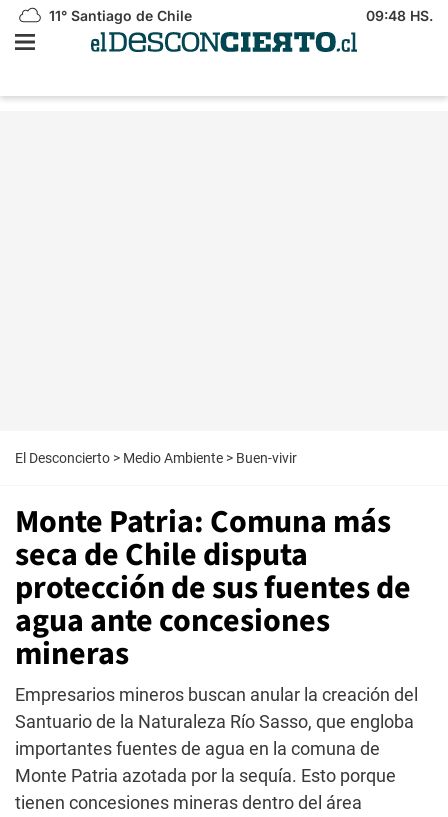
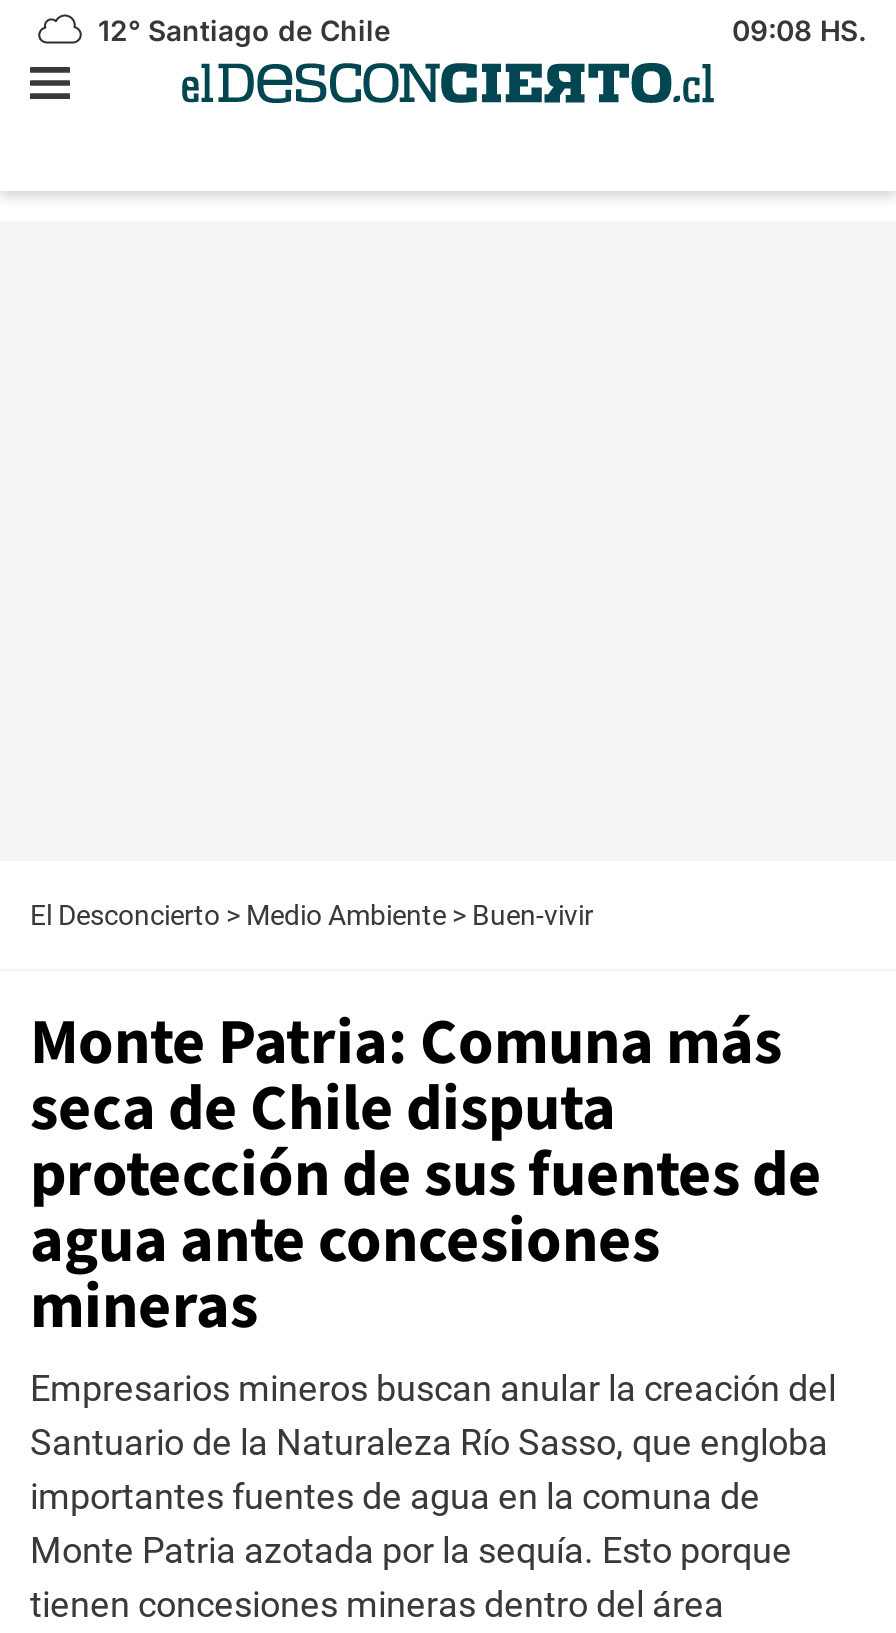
- 11° Santiago de Chile
+ 12° Santiago de Chile

- 09:48 HS.
+ 09:08 HS.
